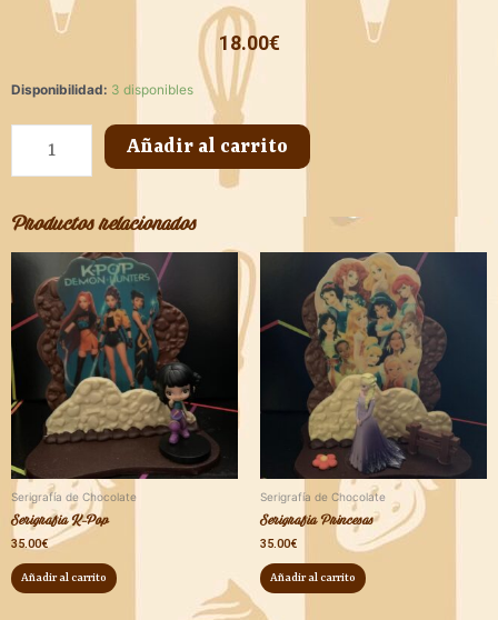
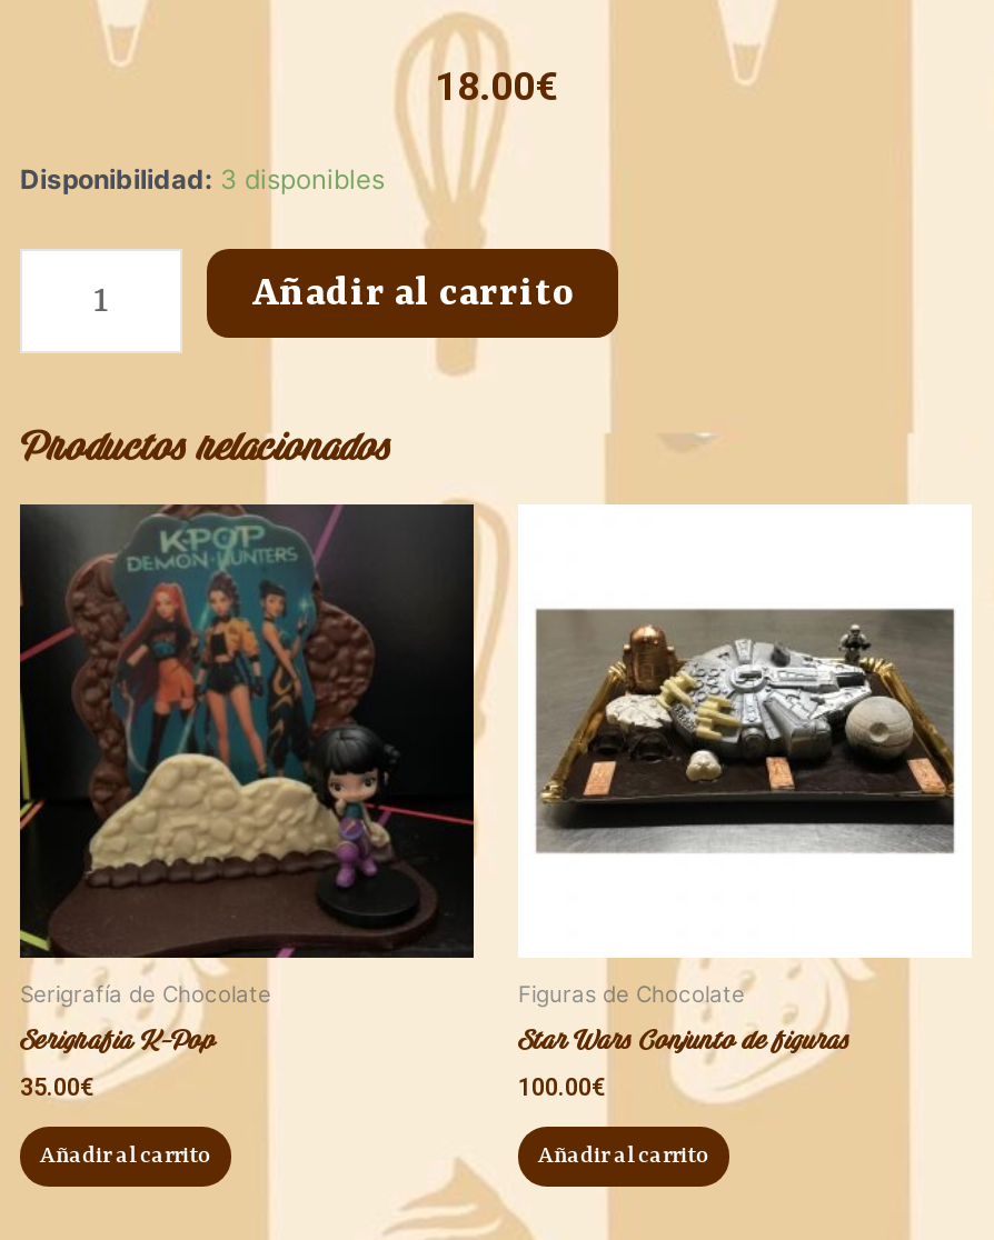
- [image]
- Serigrafía de Chocolate
+ [image]
+ Figuras de Chocolate

- Serigrafia Princesas
+ Star Wars Conjunto de figuras

- 35.00€
+ 100.00€
